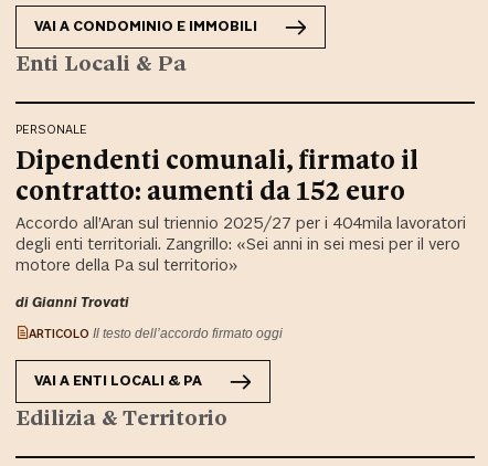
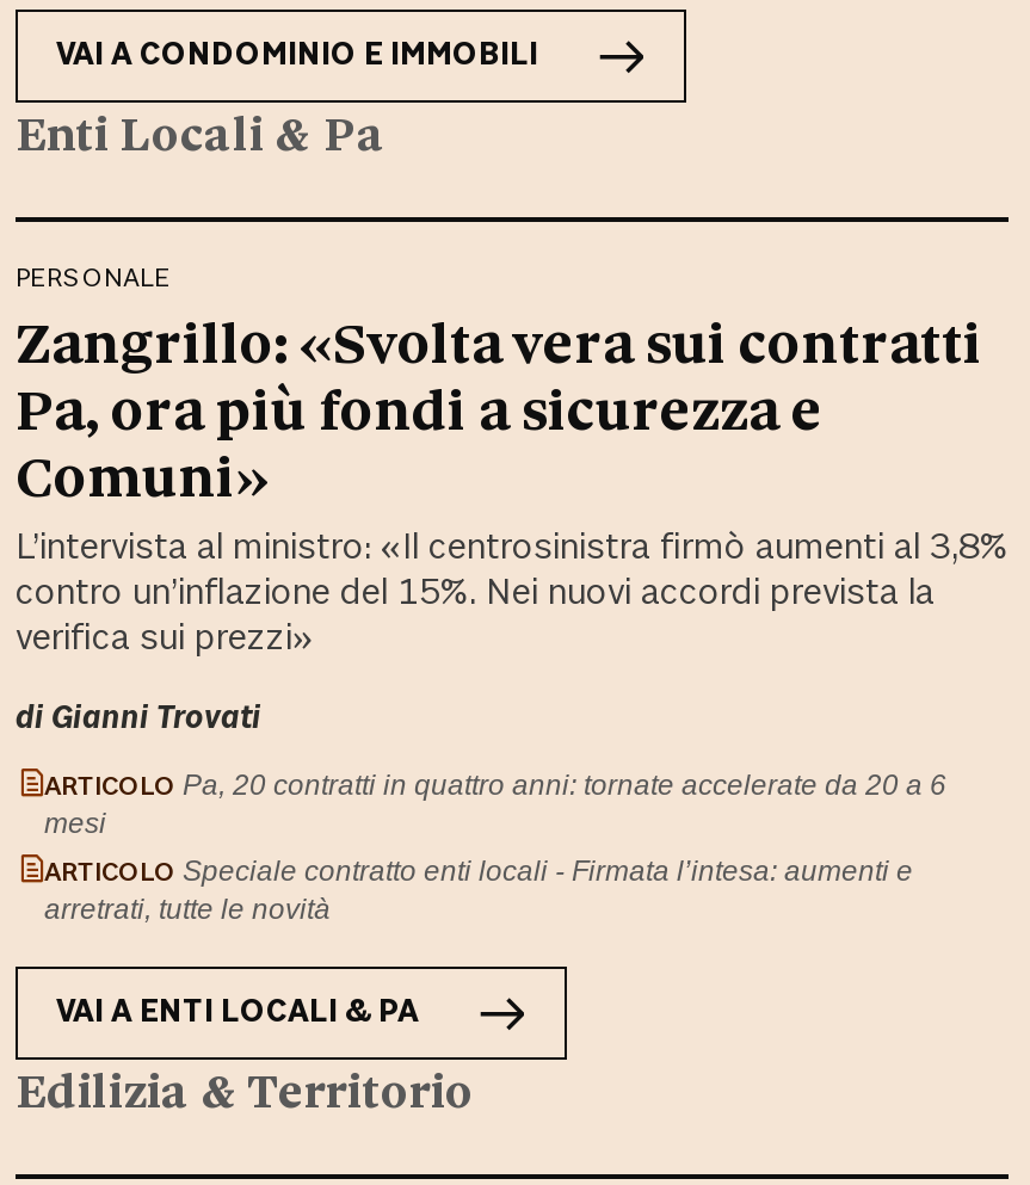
- Dipendenti comunali, firmato il
- contratto: aumenti da 152 euro
- Accordo all’Aran sul triennio 2025/27 per i 404mila lavoratori
- degli enti territoriali. Zangrillo: «Sei anni in sei mesi per il vero
- motore della Pa sul territorio»
+ Zangrillo: «Svolta vera sui contratti
+ Pa, ora più fondi a sicurezza e
+ Comuni»
+ L’intervista al ministro: «Il centrosinistra firmò aumenti al 3,8%
+ contro un’inflazione del 15%. Nei nuovi accordi prevista la
+ verifica sui prezzi»

- ARTICOLO Il testo dell’accordo firmato oggi
+ ARTICOLO Pa, 20 contratti in quattro anni: tornate accelerate da 20 a 6
+ mesi
+ ARTICOLO Speciale contratto enti locali - Firmata l’intesa: aumenti e
+ arretrati, tutte le novità
